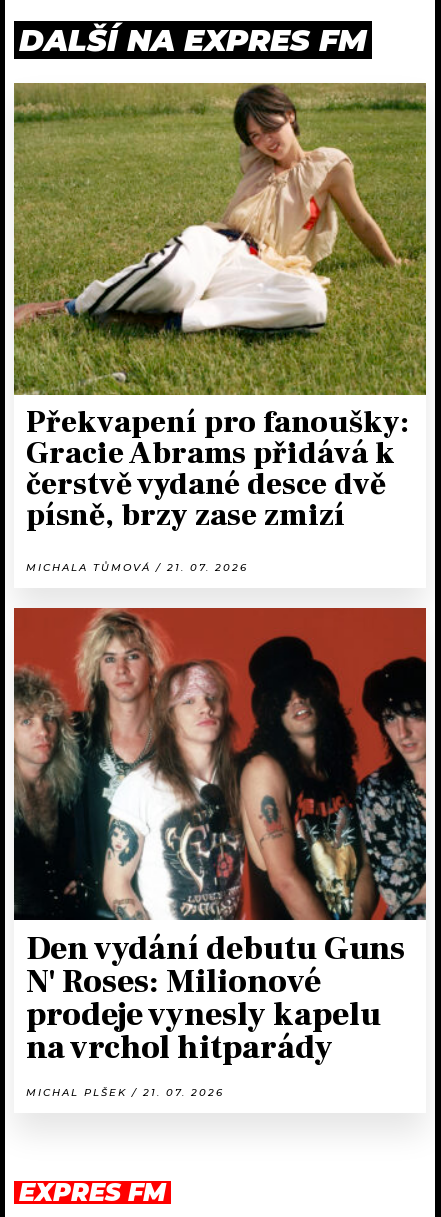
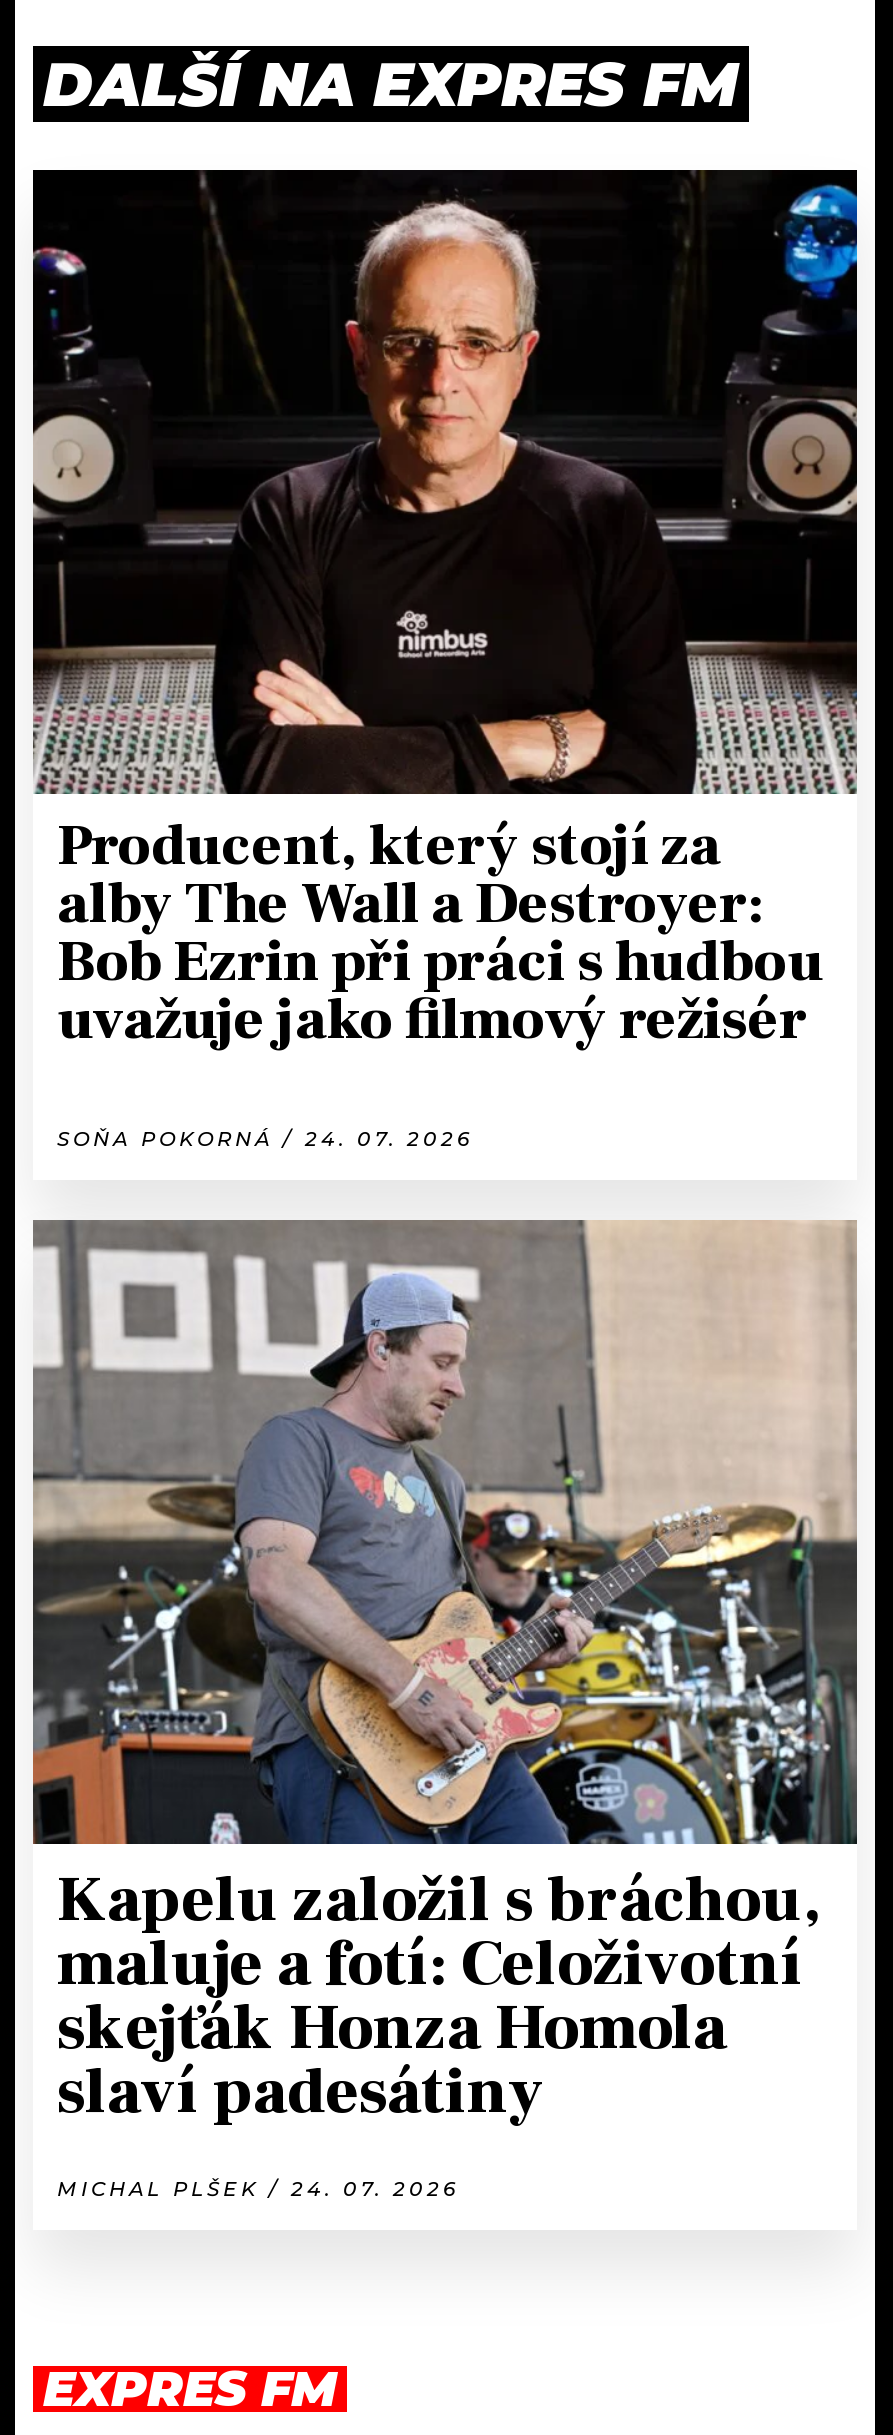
- [image]
- Překvapení pro fanoušky:
- Gracie Abrams přidává k
- čerstvě vydané desce dvě
- písně, brzy zase zmizí
- MICHALA TŮMOVÁ / 21. 07. 2026
+ [image]
+ Producent, který stojí za
+ alby The Wall a Destroyer:
+ Bob Ezrin při práci s hudbou
+ uvažuje jako filmový režisér
+ SOŇA POKORNÁ / 24. 07. 2026

- [image]
- Den vydání debutu Guns
- N' Roses: Milionové
- prodeje vynesly kapelu
- na vrchol hitparády
- MICHAL PLŠEK / 21. 07. 2026
+ [image]
+ Kapelu založil s bráchou,
+ maluje a fotí: Celoživotní
+ skejťák Honza Homola
+ slaví padesátiny
+ MICHAL PLŠEK / 24. 07. 2026
